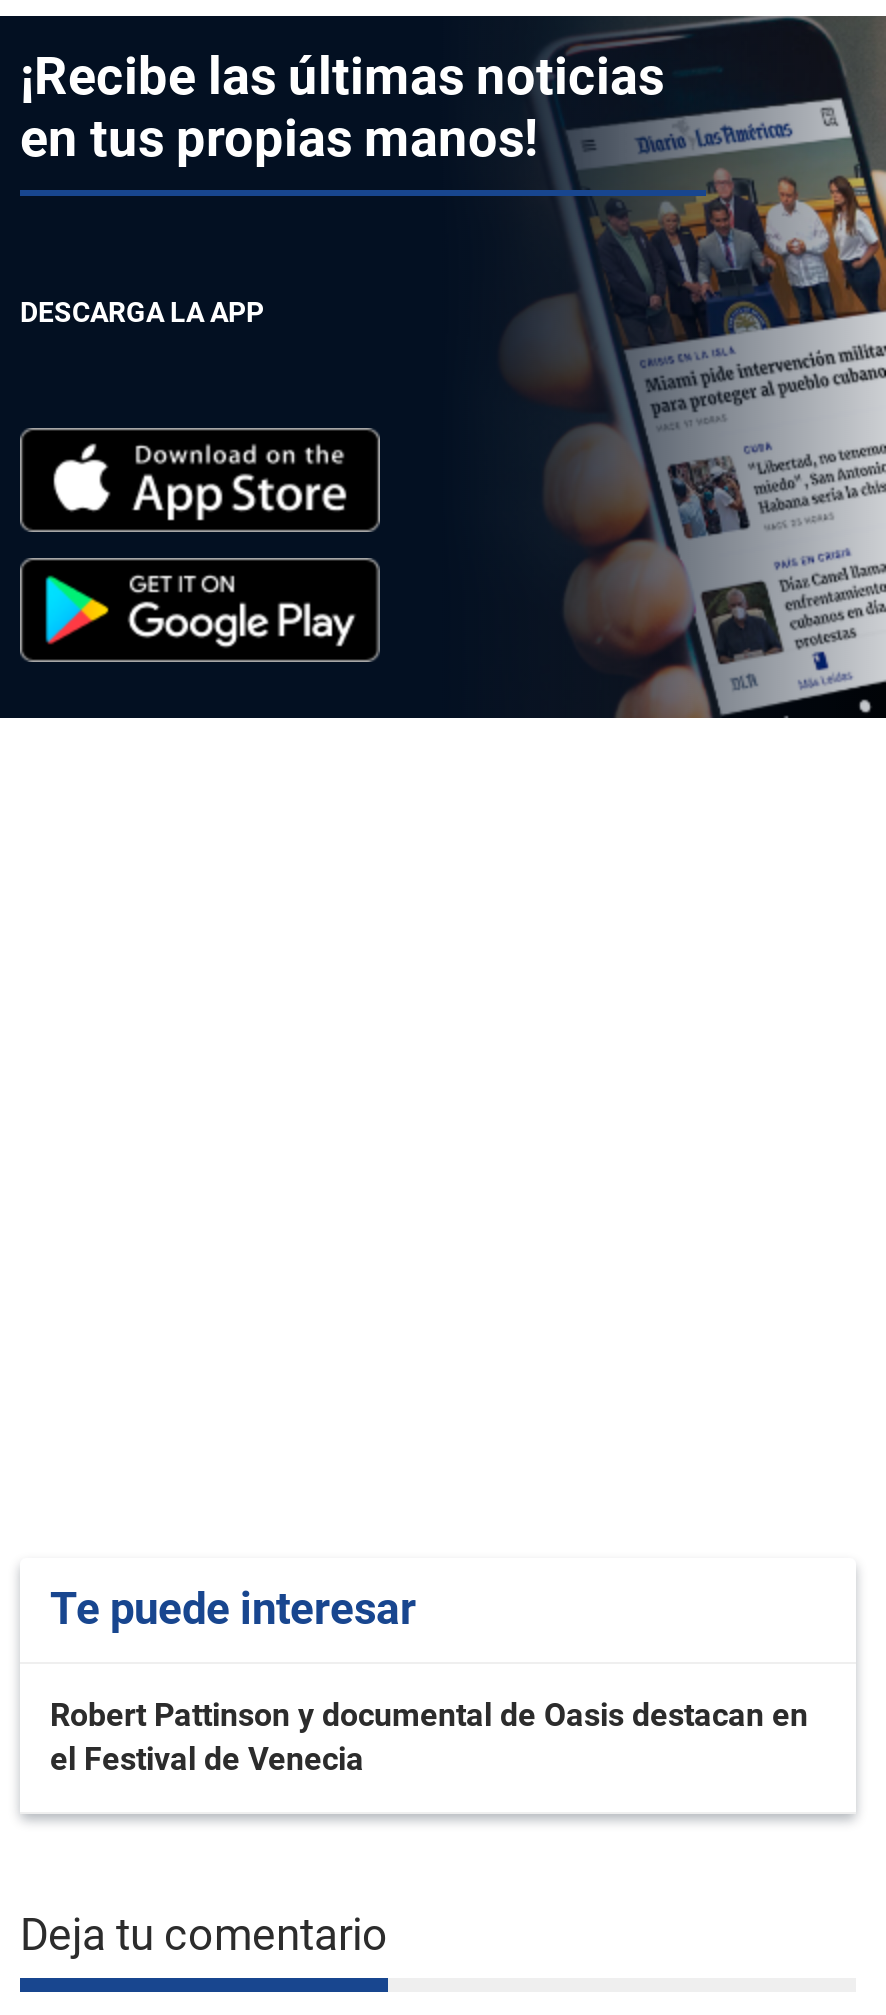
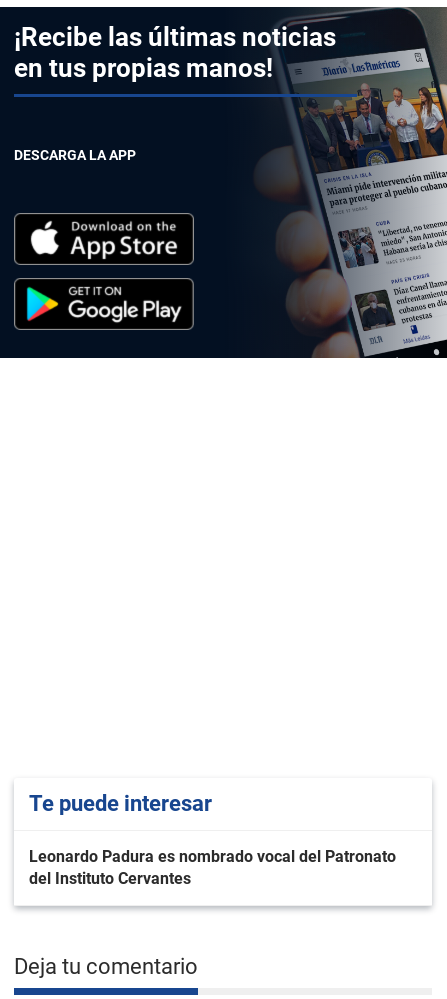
- Robert Pattinson y documental de Oasis destacan en
- el Festival de Venecia
+ Leonardo Padura es nombrado vocal del Patronato
+ del Instituto Cervantes
